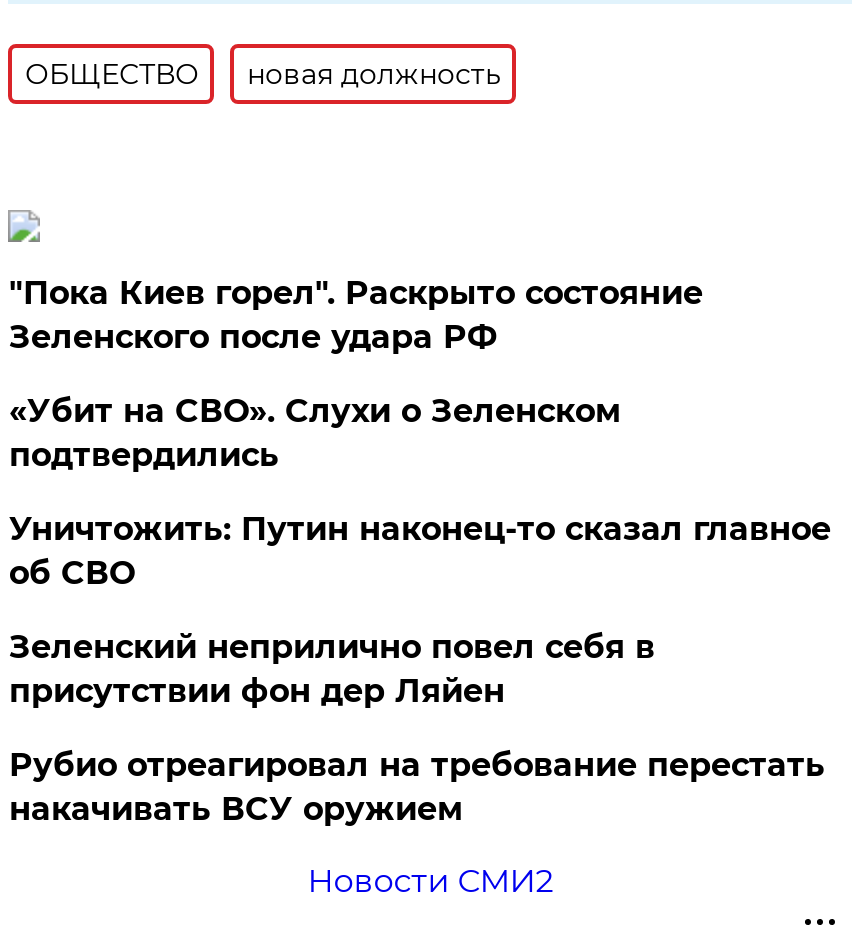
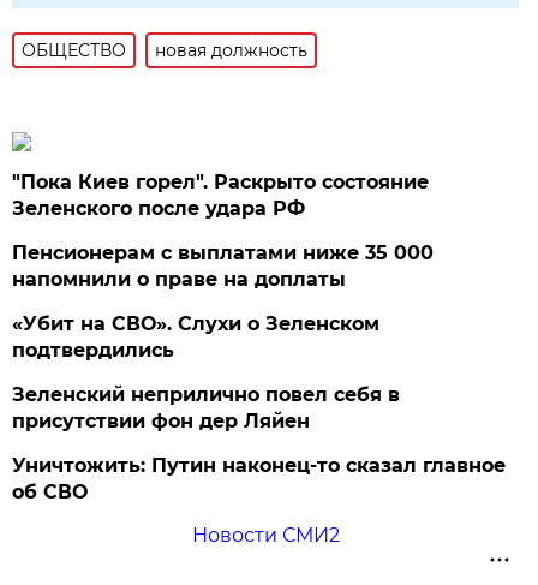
+ Пенсионерам с выплатами ниже 35 000
+ напомнили о праве на доплаты

moved down: «Убит на СВО». Слухи о Зеленском | подтвердились

moved down: Уничтожить: Путин наконец-то сказал главное | об СВО

- Рубио отреагировал на требование перестать
- накачивать ВСУ оружием
